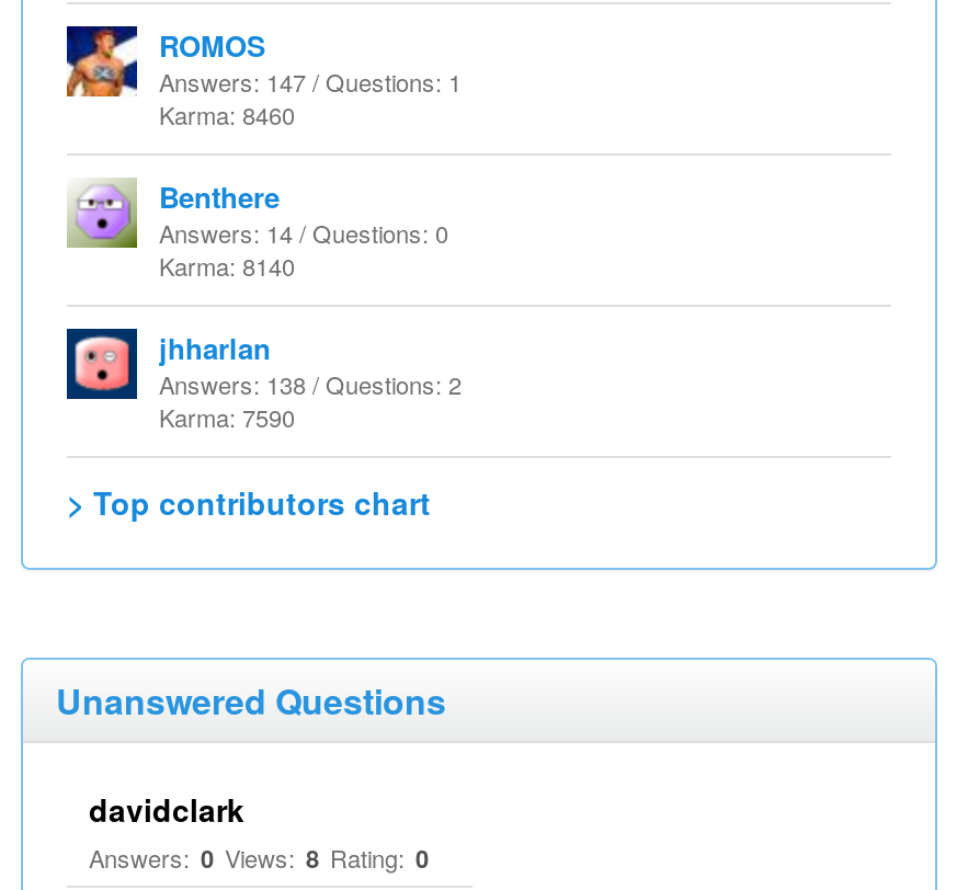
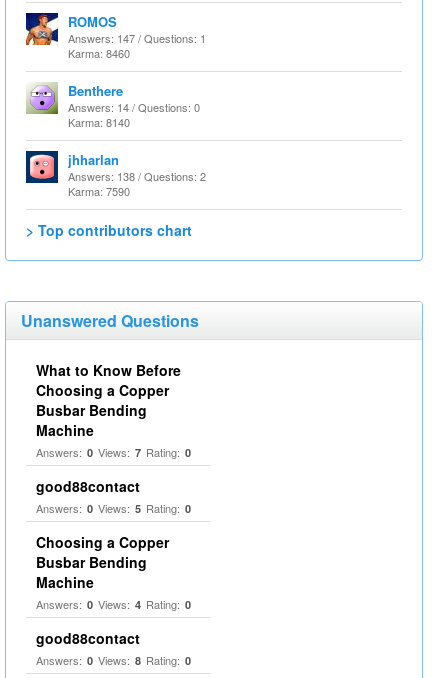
- davidclark
+ What to Know Before
+ Choosing a Copper
+ Busbar Bending
+ Machine
+ Answers: 0 Views: 7 Rating: 0
+ good88contact
+ Answers: 0 Views: 5 Rating: 0
+ Choosing a Copper
+ Busbar Bending
+ Machine
+ Answers: 0 Views: 4 Rating: 0
+ good88contact
